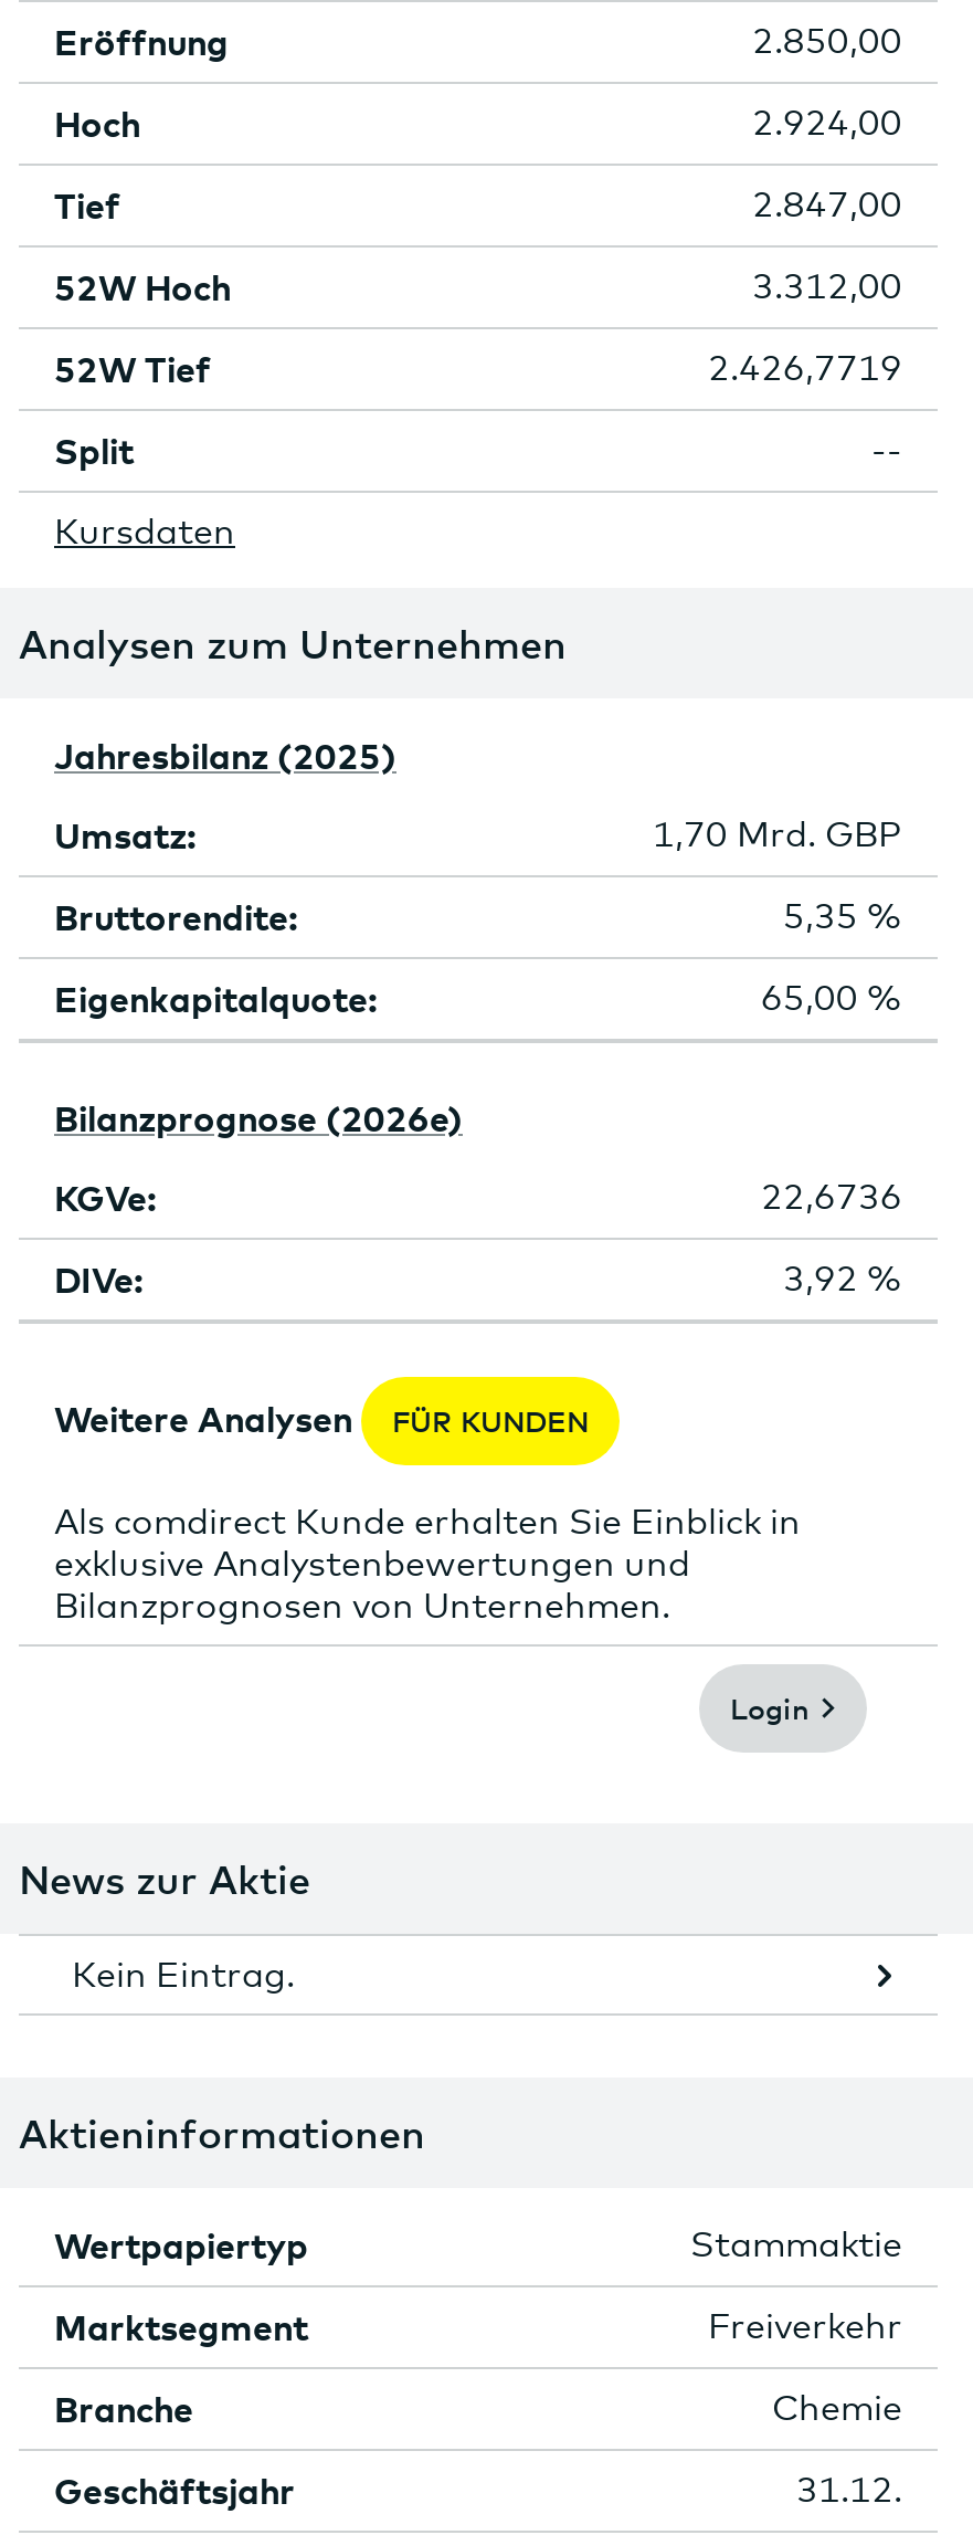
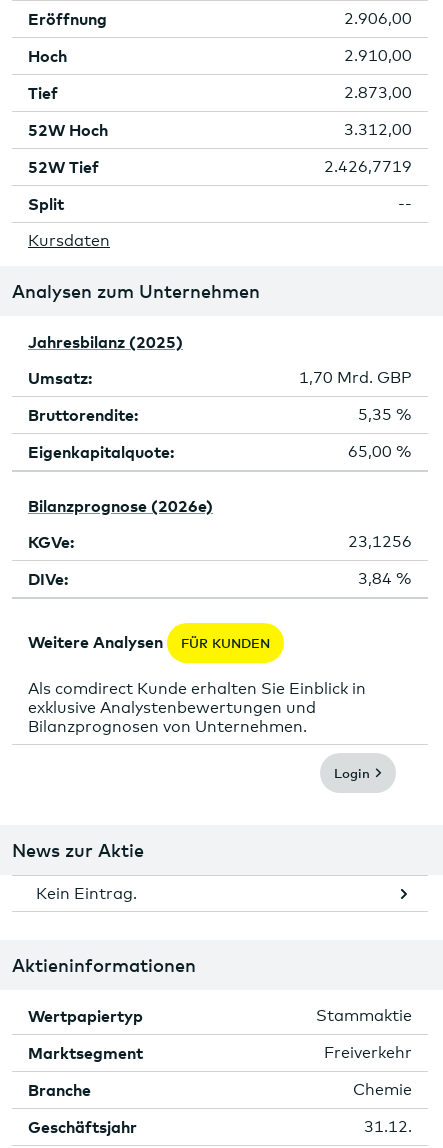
- 2.850,00
+ 2.906,00

- 2.924,00
+ 2.910,00

- 2.847,00
+ 2.873,00

- 22,6736
+ 23,1256

- 3,92 %
+ 3,84 %
